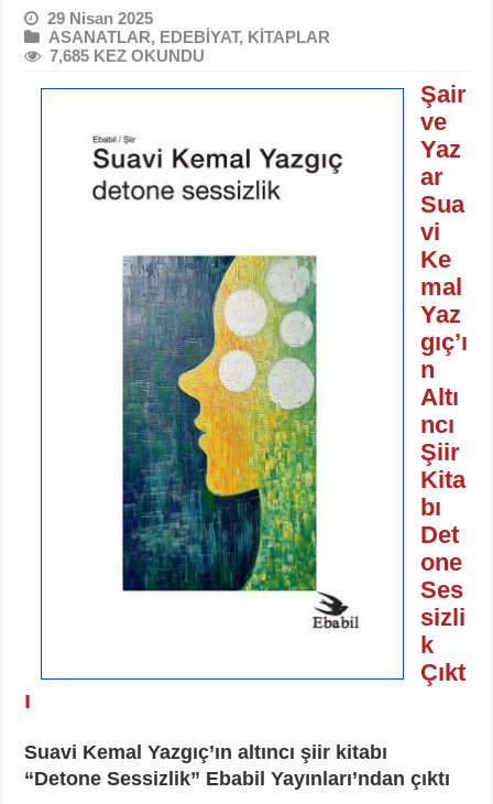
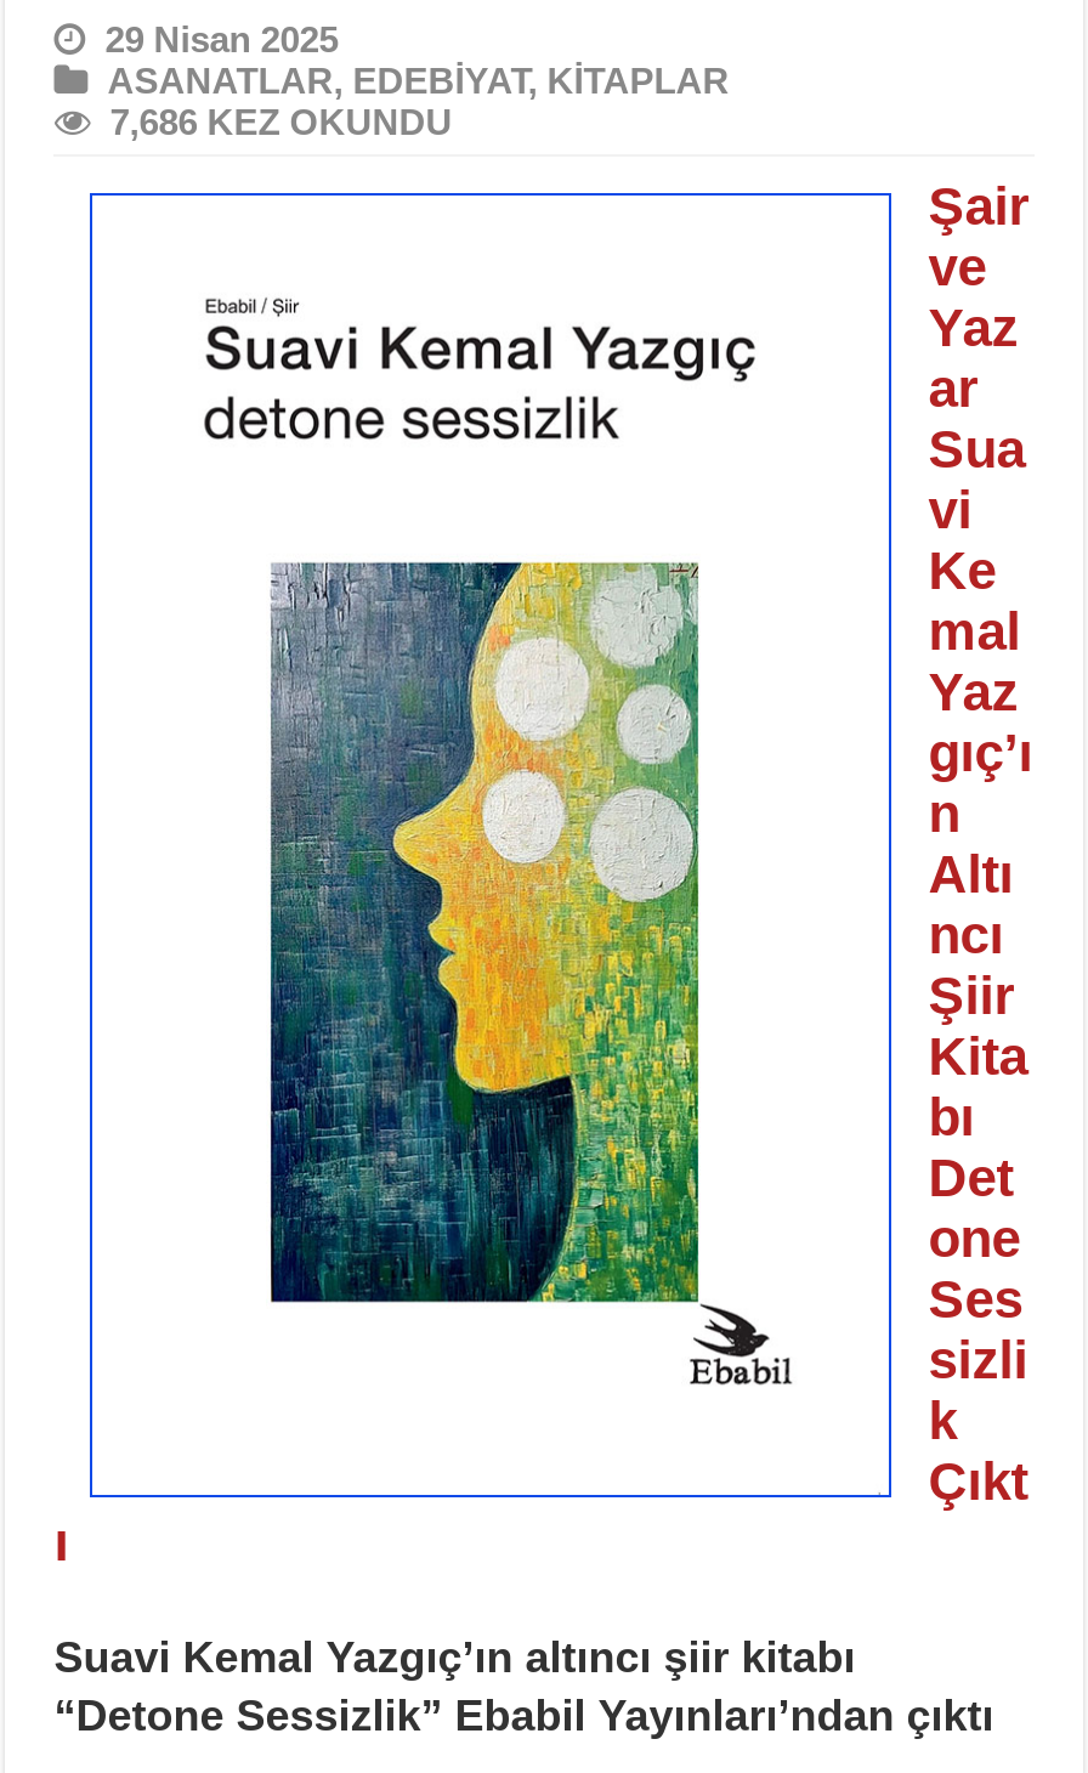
- 7,685 KEZ OKUNDU
+ 7,686 KEZ OKUNDU
